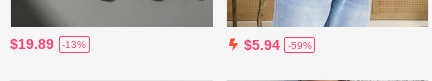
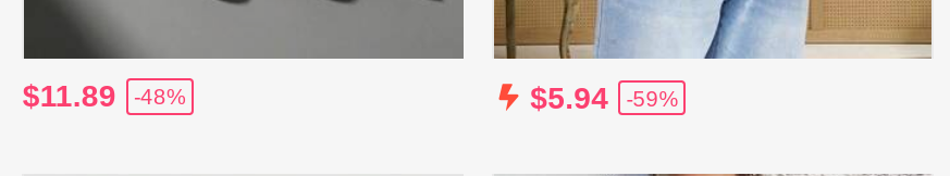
- $19.89
+ $11.89

- -13%
+ -48%
